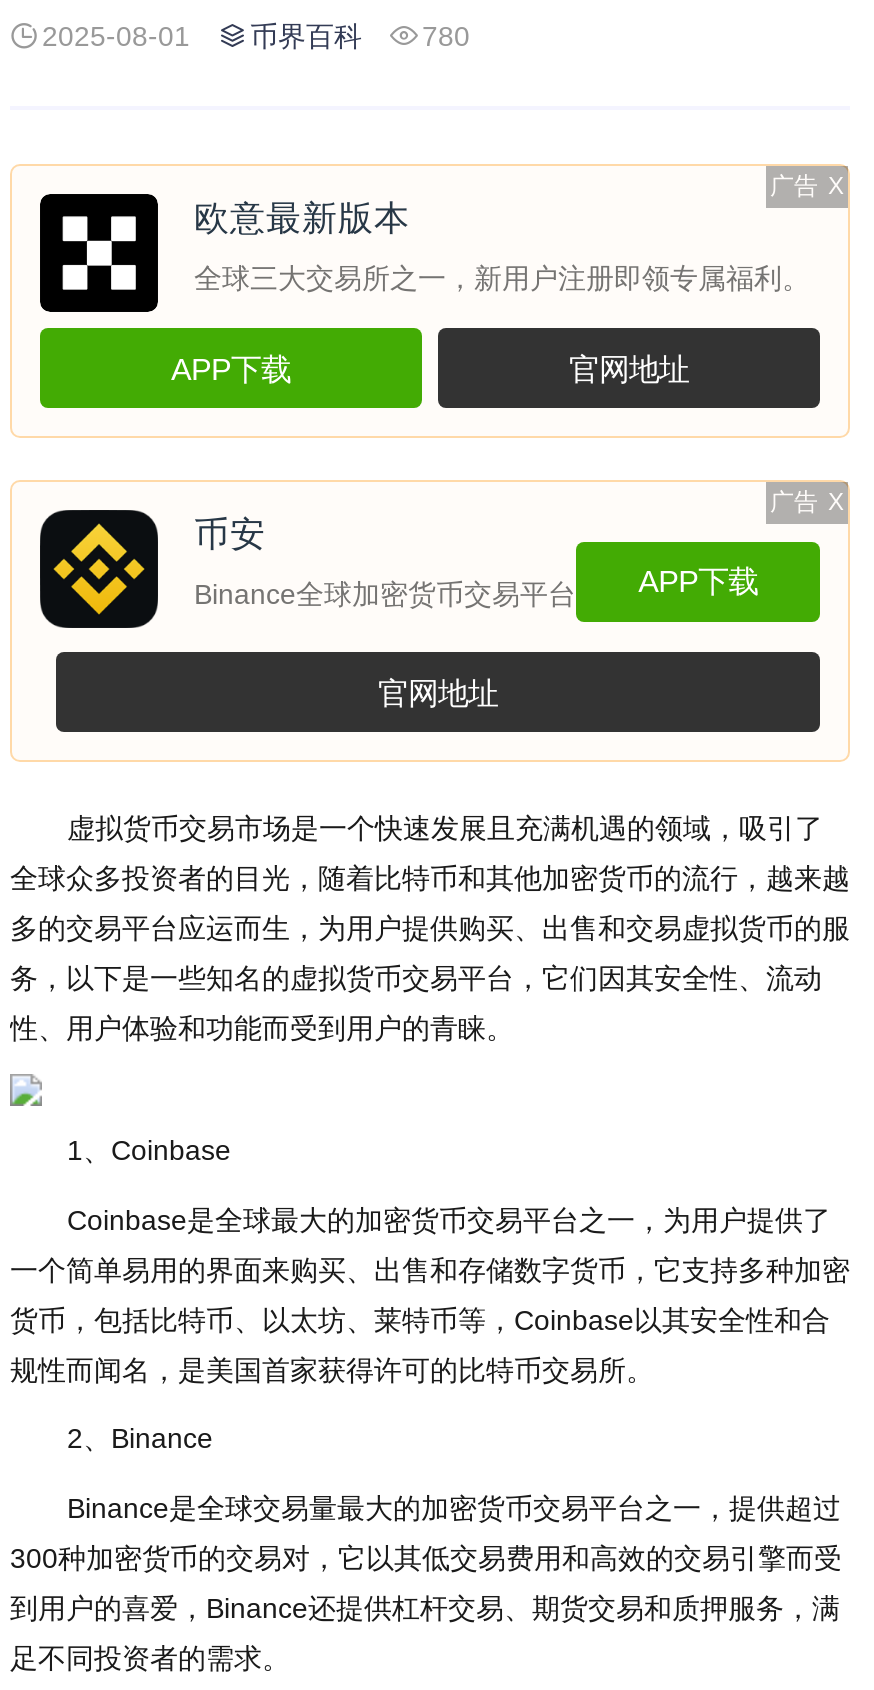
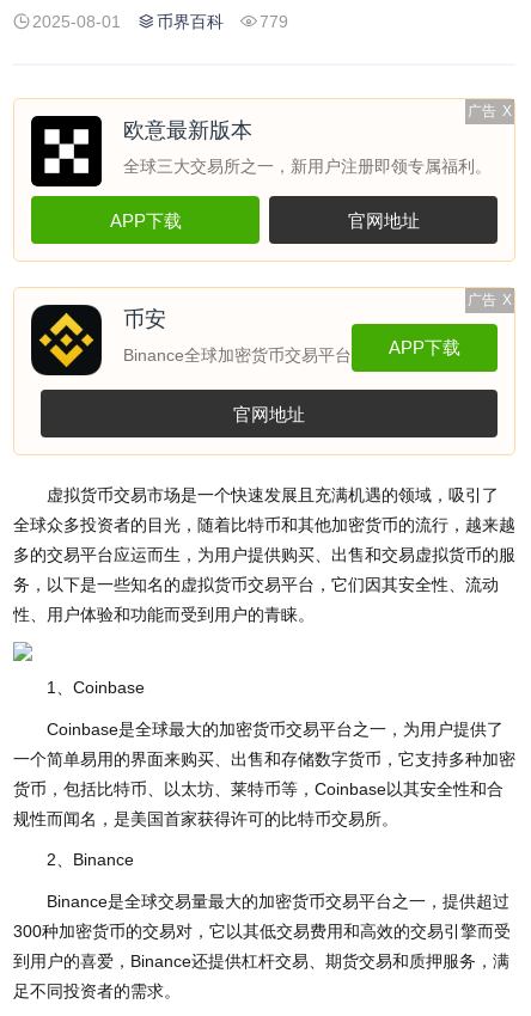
- 2025-08-01 币界百科 780
+ 2025-08-01 币界百科 779
